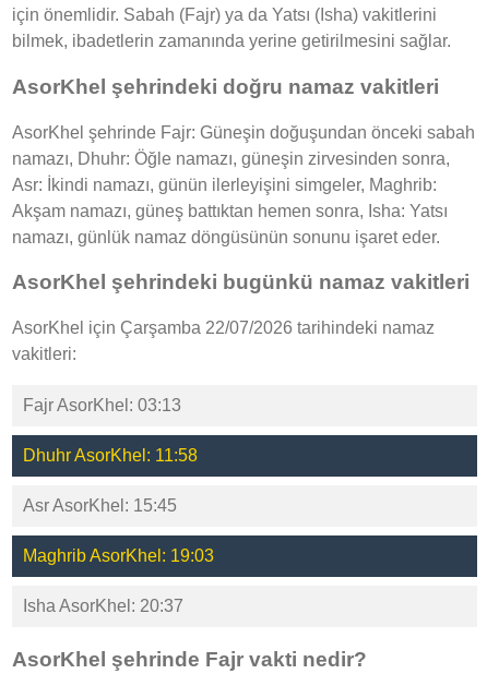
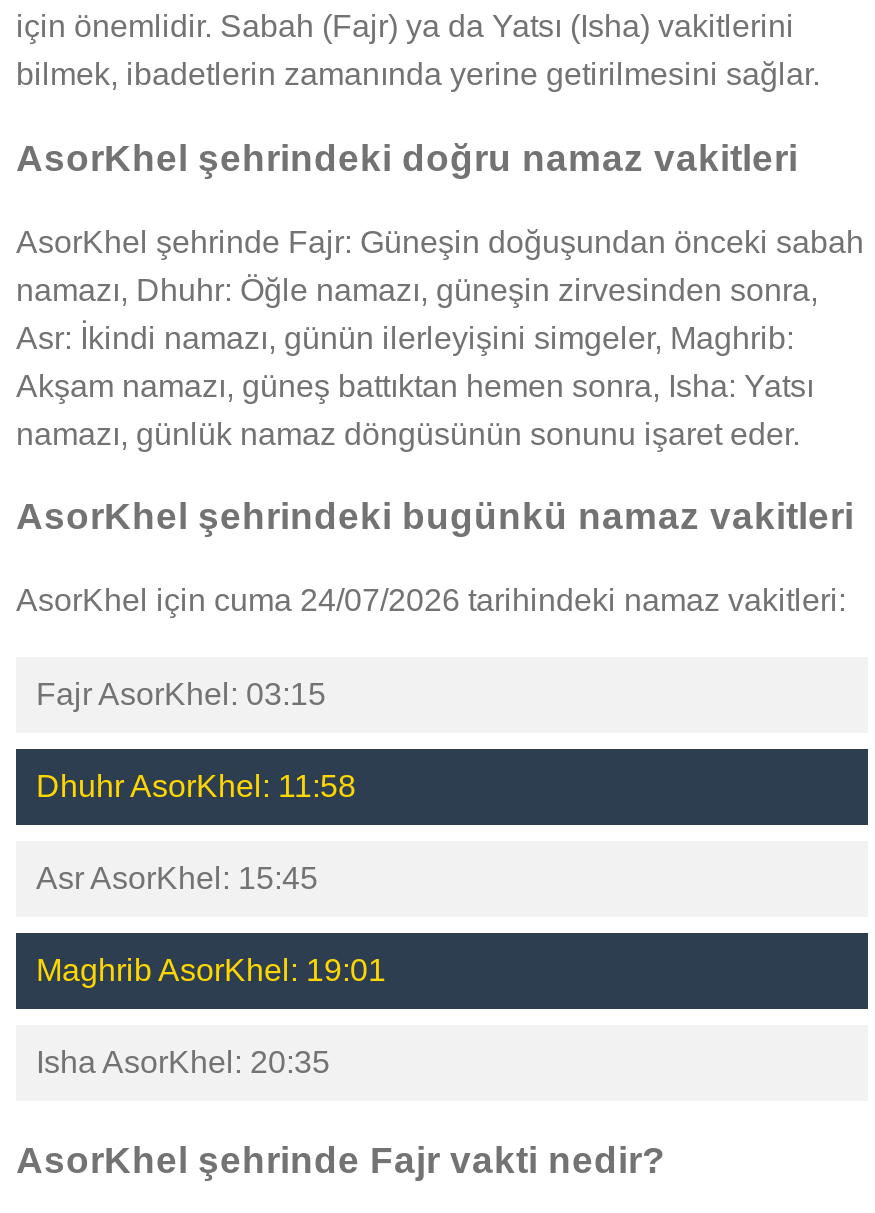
- AsorKhel için Çarşamba 22/07/2026 tarihindeki namaz
- vakitleri:
+ AsorKhel için cuma 24/07/2026 tarihindeki namaz vakitleri:

- Fajr AsorKhel: 03:13
+ Fajr AsorKhel: 03:15

- Maghrib AsorKhel: 19:03
+ Maghrib AsorKhel: 19:01

- Isha AsorKhel: 20:37
+ Isha AsorKhel: 20:35
